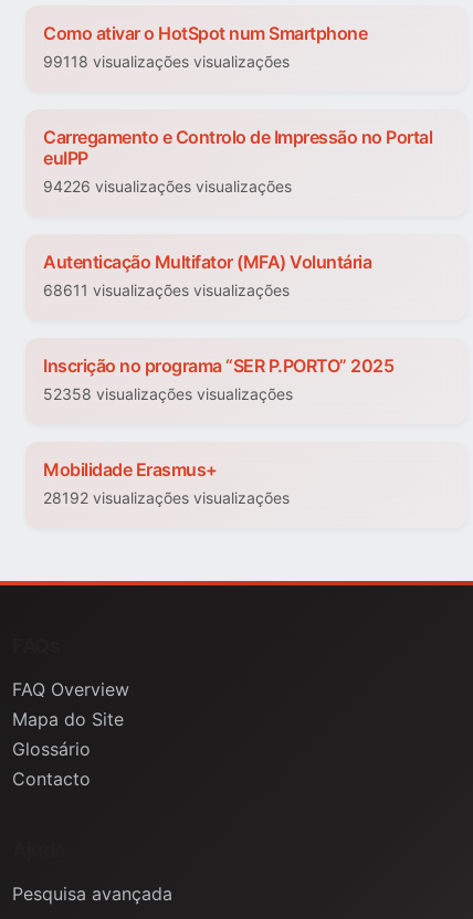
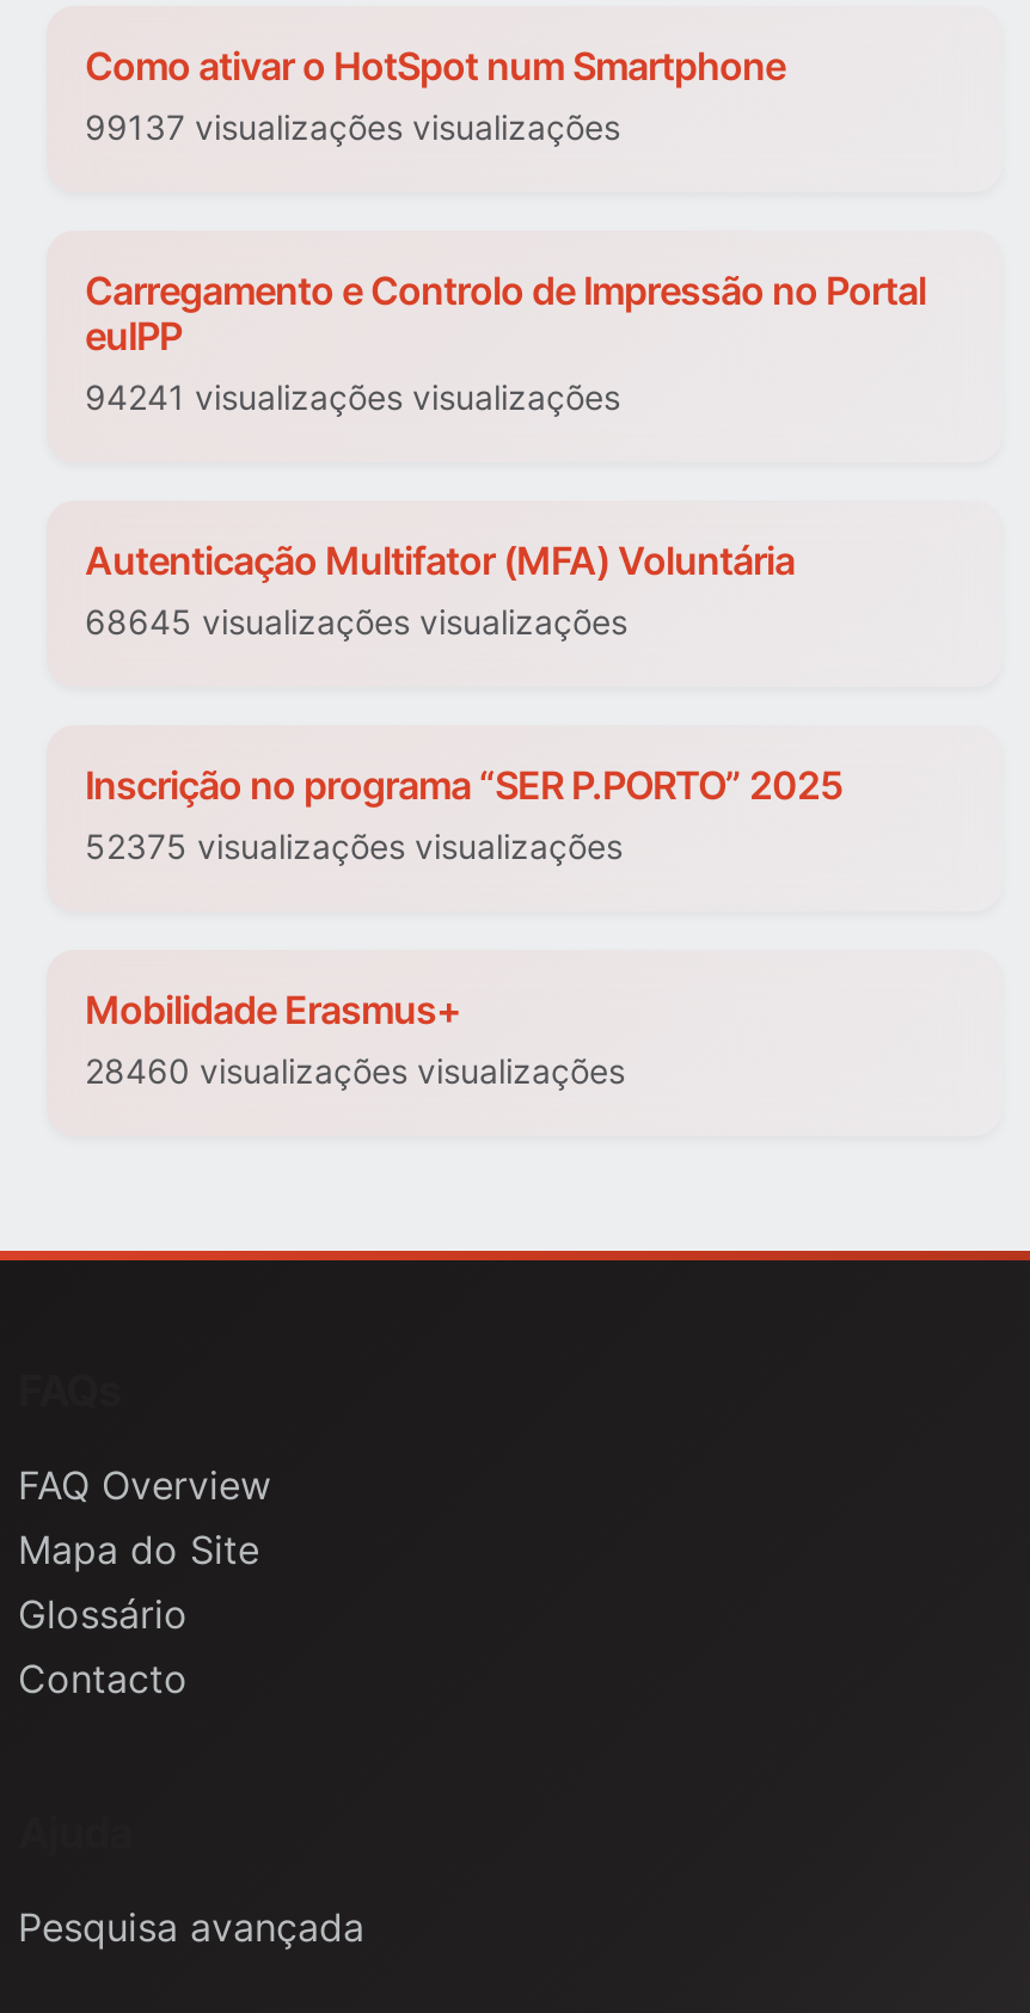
- 99118 visualizações visualizações
+ 99137 visualizações visualizações

- 94226 visualizações visualizações
+ 94241 visualizações visualizações

- 68611 visualizações visualizações
+ 68645 visualizações visualizações

- 52358 visualizações visualizações
+ 52375 visualizações visualizações

- 28192 visualizações visualizações
+ 28460 visualizações visualizações
